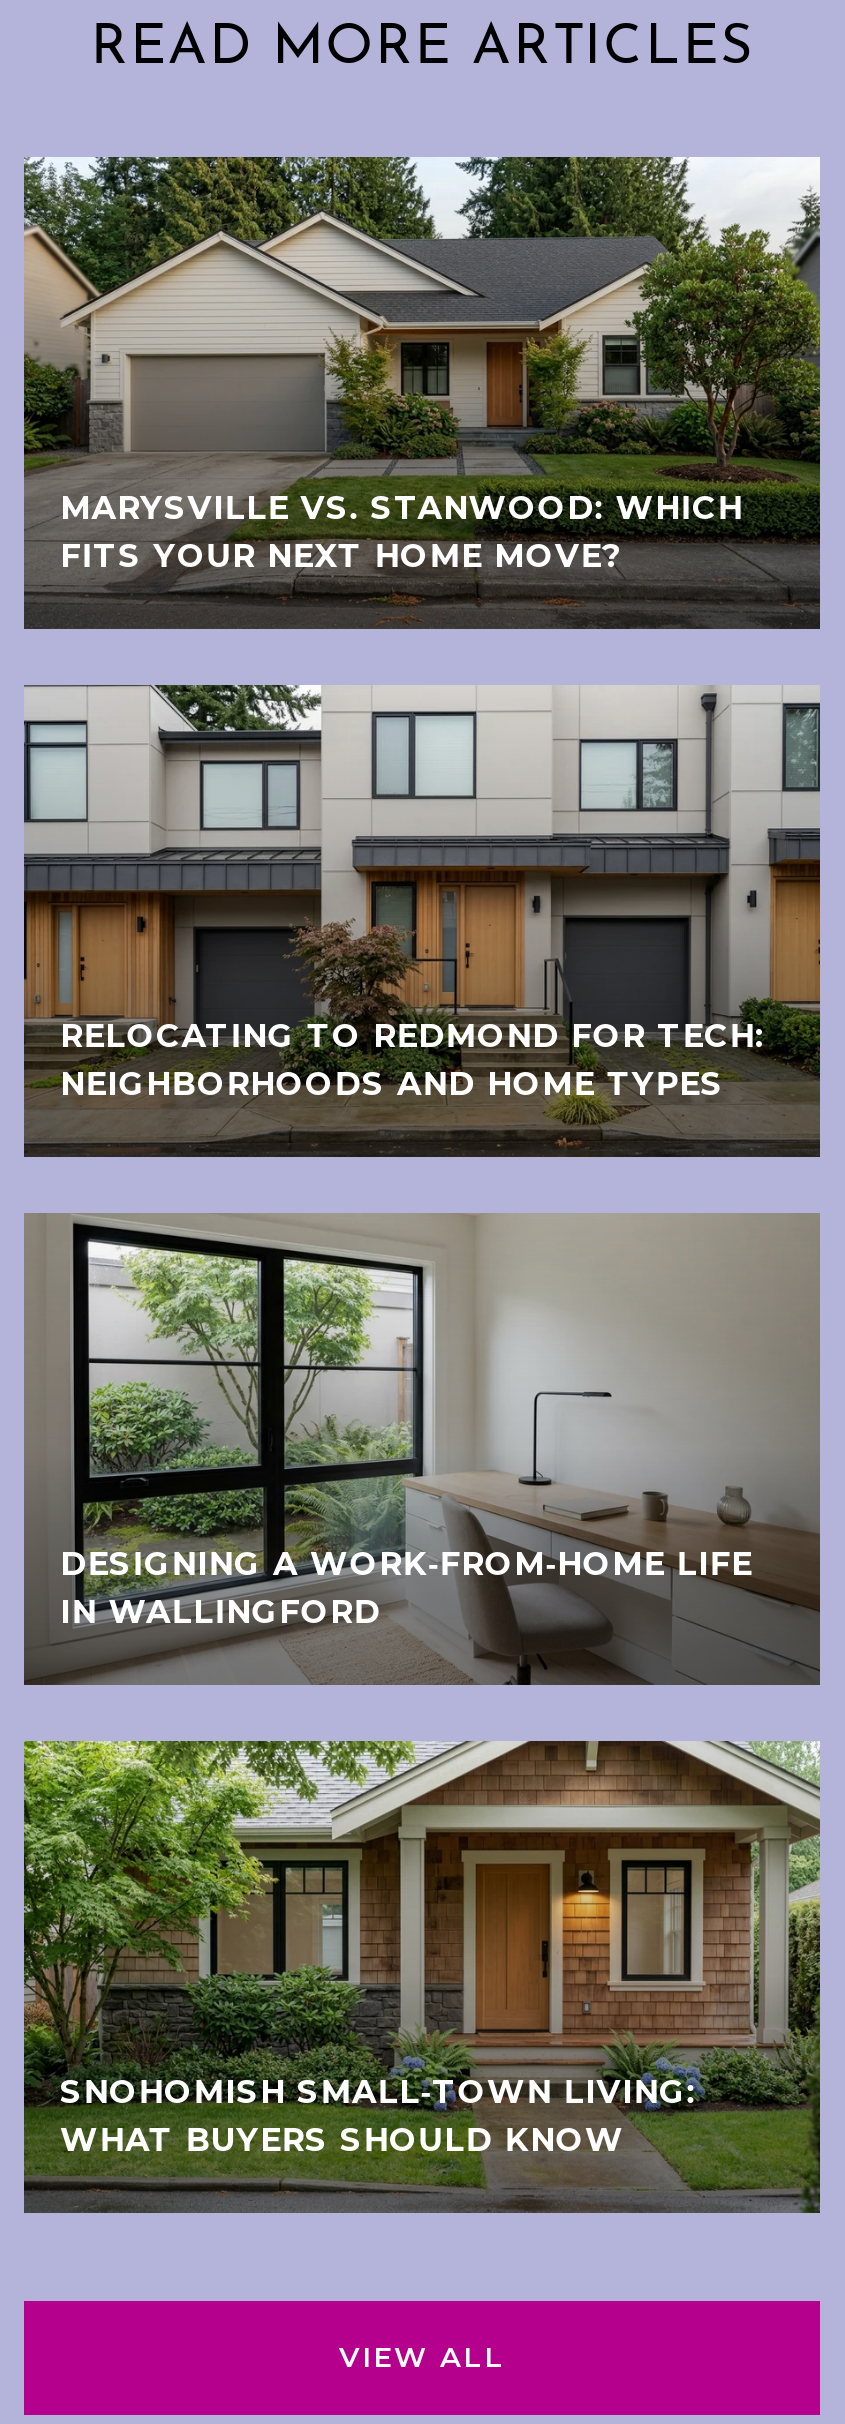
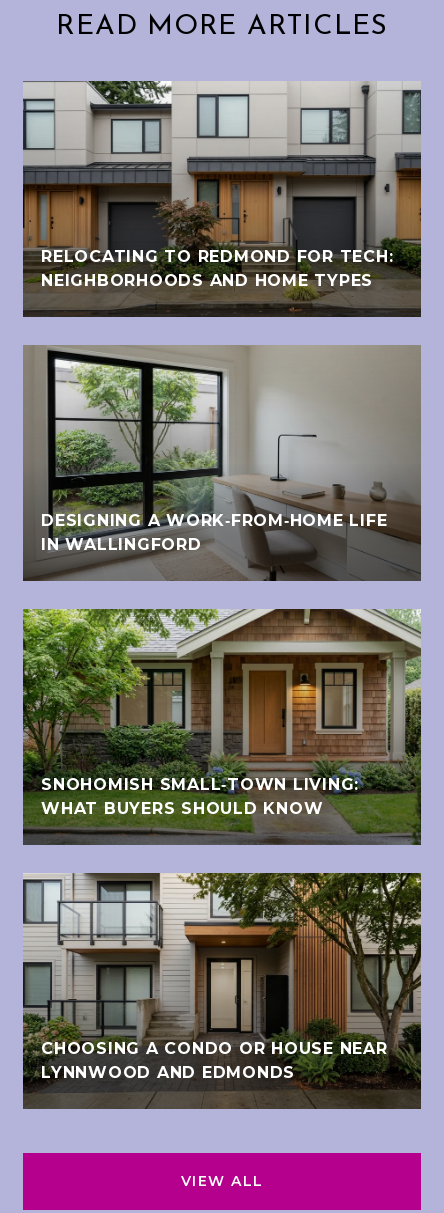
- [image]
- MARYSVILLE VS. STANWOOD: WHICH
- FITS YOUR NEXT HOME MOVE?

moved up: [image] | RELOCATING TO REDMOND FOR TECH: | NEIGHBORHOODS AND HOME TYPES | DESIGNING A WORK‑FROM‑HOME LIFE | IN WALLINGFORD | SNOHOMISH SMALL‑TOWN LIVING: | WHAT BUYERS SHOULD KNOW

+ [image]
+ CHOOSING A CONDO OR HOUSE NEAR
+ LYNNWOOD AND EDMONDS
